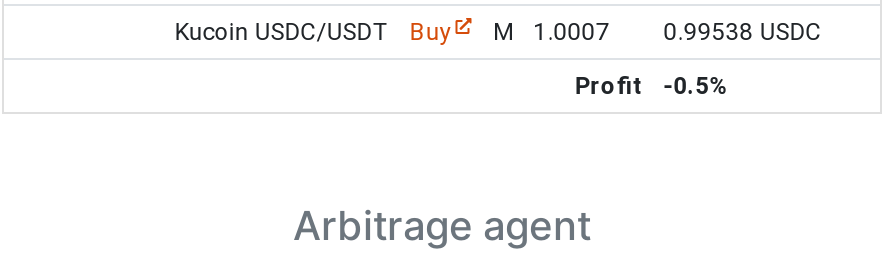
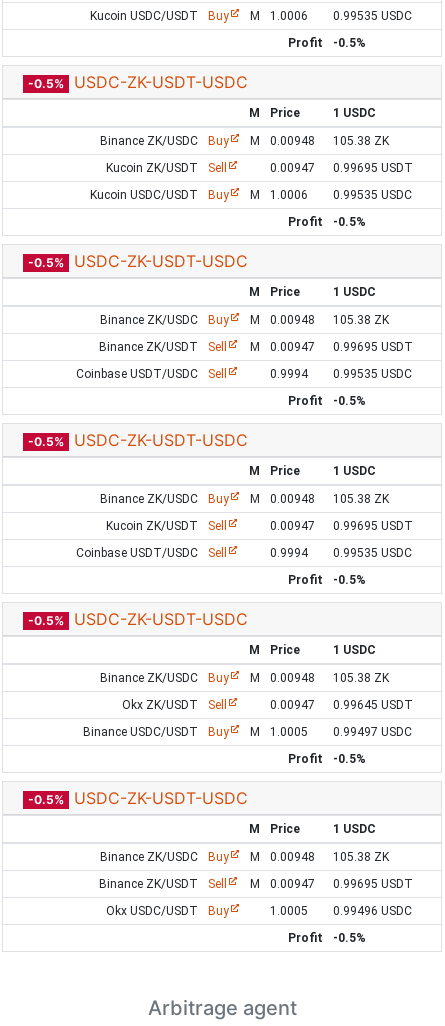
- 1.0007
- 0.99538 USDC
+ 1.0006
+ 0.99535 USDC
+ Profit
+ -0.5%
+ -0.5%
+ USDC-ZK-USDT-USDC
+ M
+ Price
+ 1 USDC
+ Binance ZK/USDC
+ Buy
+ M
+ 0.00948
+ 105.38 ZK
+ Kucoin ZK/USDT
+ Sell
+ 0.00947
+ 0.99695 USDT
+ Kucoin USDC/USDT
+ Buy
+ M
+ 1.0006
+ 0.99535 USDC
+ Profit
+ -0.5%
+ -0.5%
+ USDC-ZK-USDT-USDC
+ M
+ Price
+ 1 USDC
+ Binance ZK/USDC
+ Buy
+ M
+ 0.00948
+ 105.38 ZK
+ Binance ZK/USDT
+ Sell
+ M
+ 0.00947
+ 0.99695 USDT
+ Coinbase USDT/USDC
+ Sell
+ 0.9994
+ 0.99535 USDC
+ Profit
+ -0.5%
+ -0.5%
+ USDC-ZK-USDT-USDC
+ M
+ Price
+ 1 USDC
+ Binance ZK/USDC
+ Buy
+ M
+ 0.00948
+ 105.38 ZK
+ Kucoin ZK/USDT
+ Sell
+ 0.00947
+ 0.99695 USDT
+ Coinbase USDT/USDC
+ Sell
+ 0.9994
+ 0.99535 USDC
+ Profit
+ -0.5%
+ -0.5%
+ USDC-ZK-USDT-USDC
+ M
+ Price
+ 1 USDC
+ Binance ZK/USDC
+ Buy
+ M
+ 0.00948
+ 105.38 ZK
+ Okx ZK/USDT
+ Sell
+ 0.00947
+ 0.99645 USDT
+ Binance USDC/USDT
+ Buy
+ M
+ 1.0005
+ 0.99497 USDC
+ Profit
+ -0.5%
+ -0.5%
+ USDC-ZK-USDT-USDC
+ M
+ Price
+ 1 USDC
+ Binance ZK/USDC
+ Buy
+ M
+ 0.00948
+ 105.38 ZK
+ Binance ZK/USDT
+ Sell
+ M
+ 0.00947
+ 0.99695 USDT
+ Okx USDC/USDT
+ Buy
+ 1.0005
+ 0.99496 USDC
